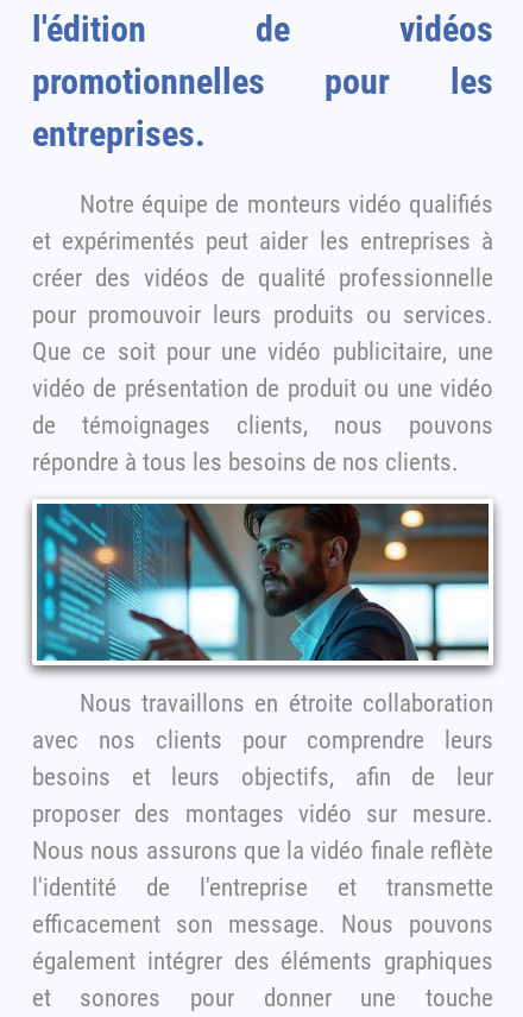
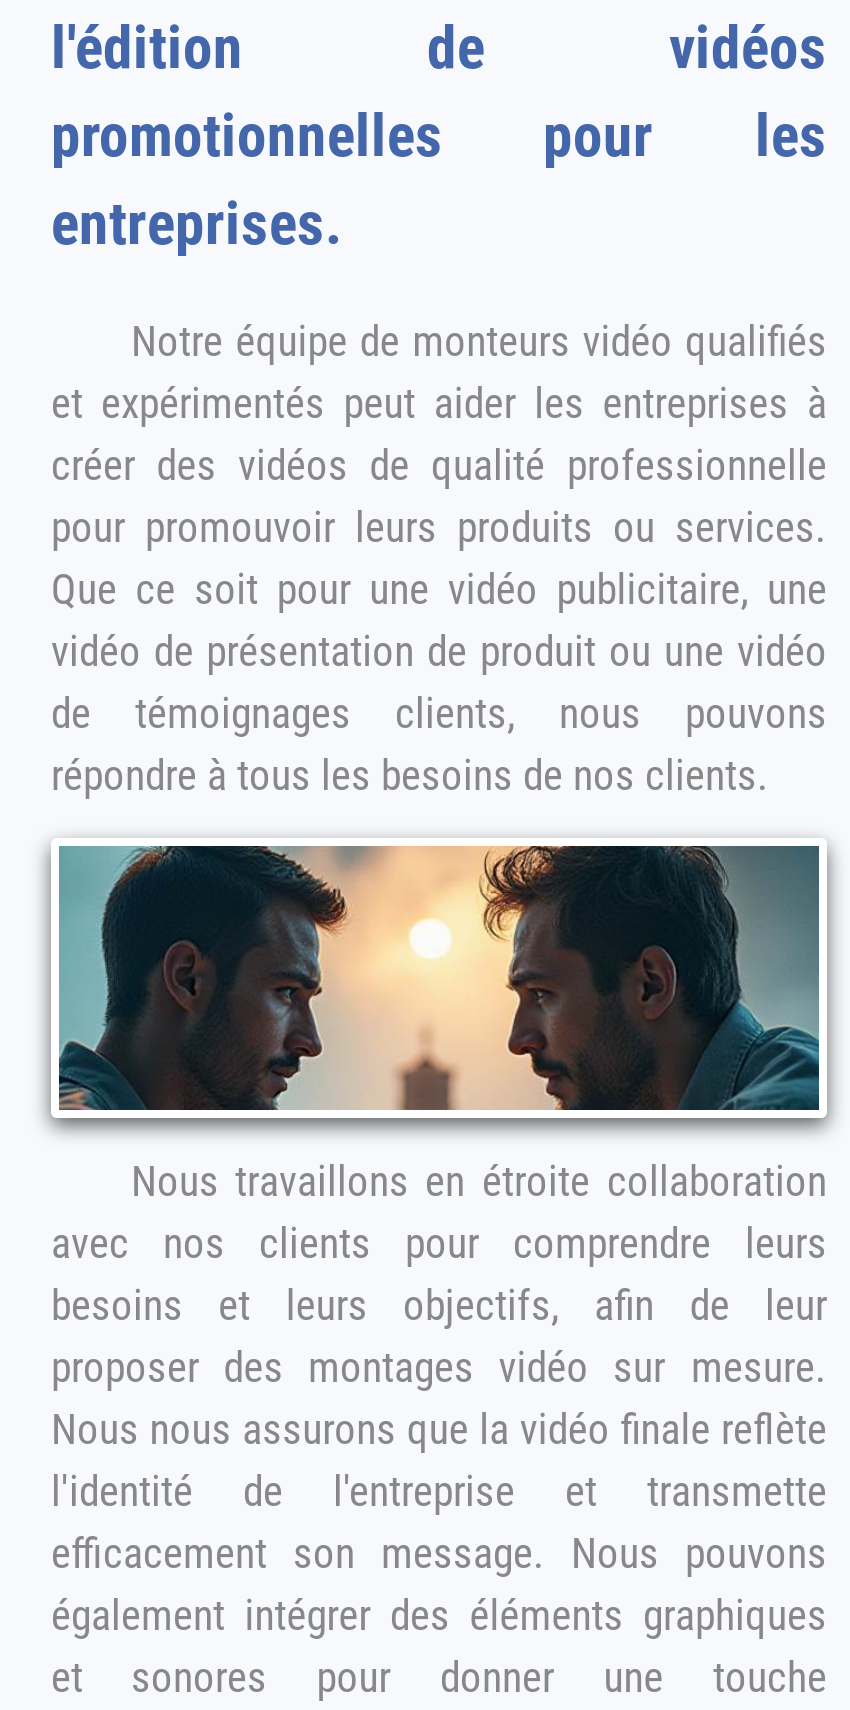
- [image]
+ [image]
